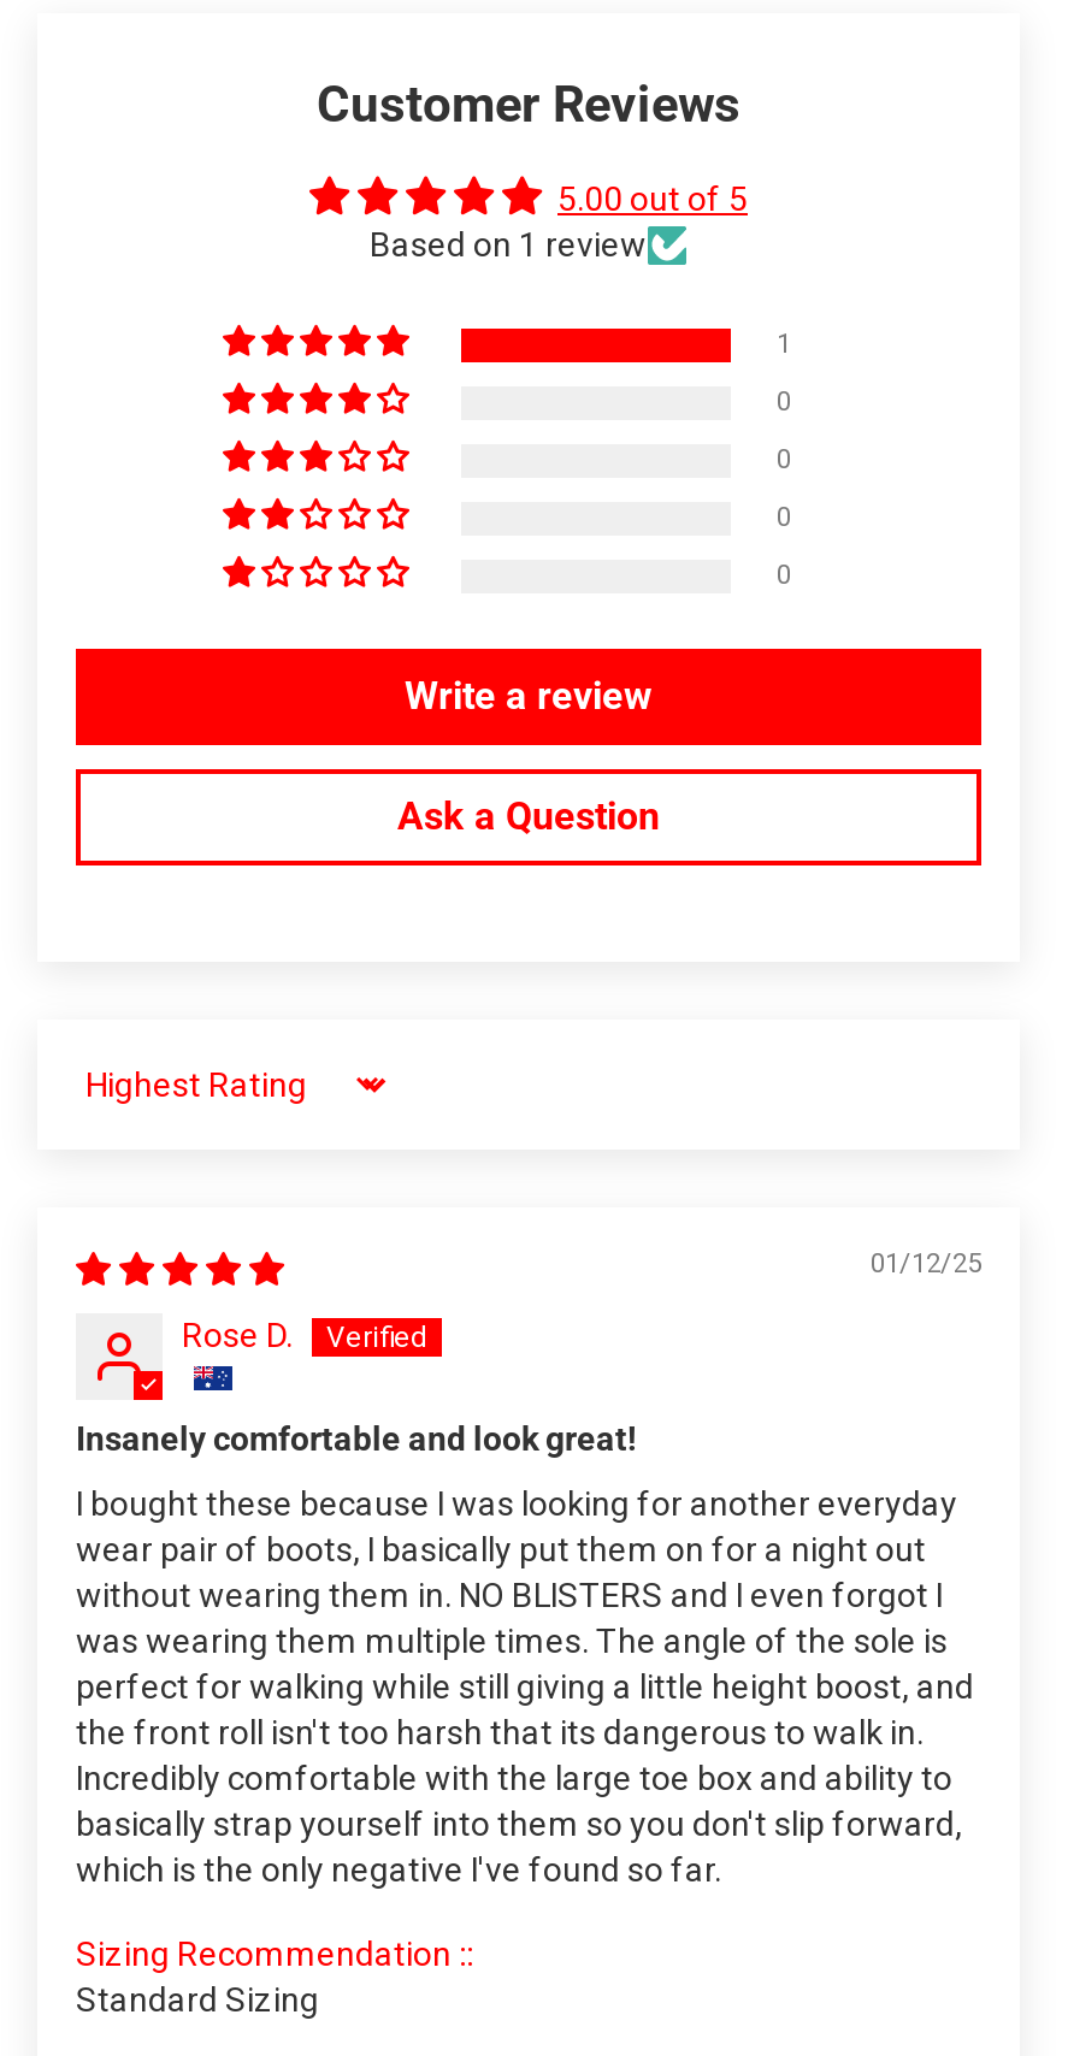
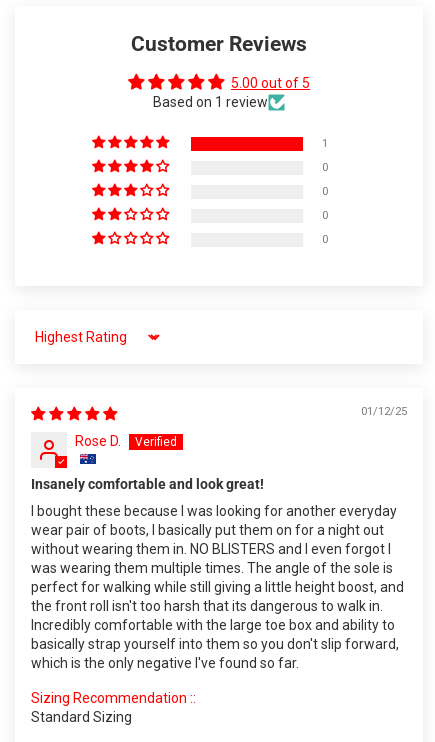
- Write a review
- Ask a Question
